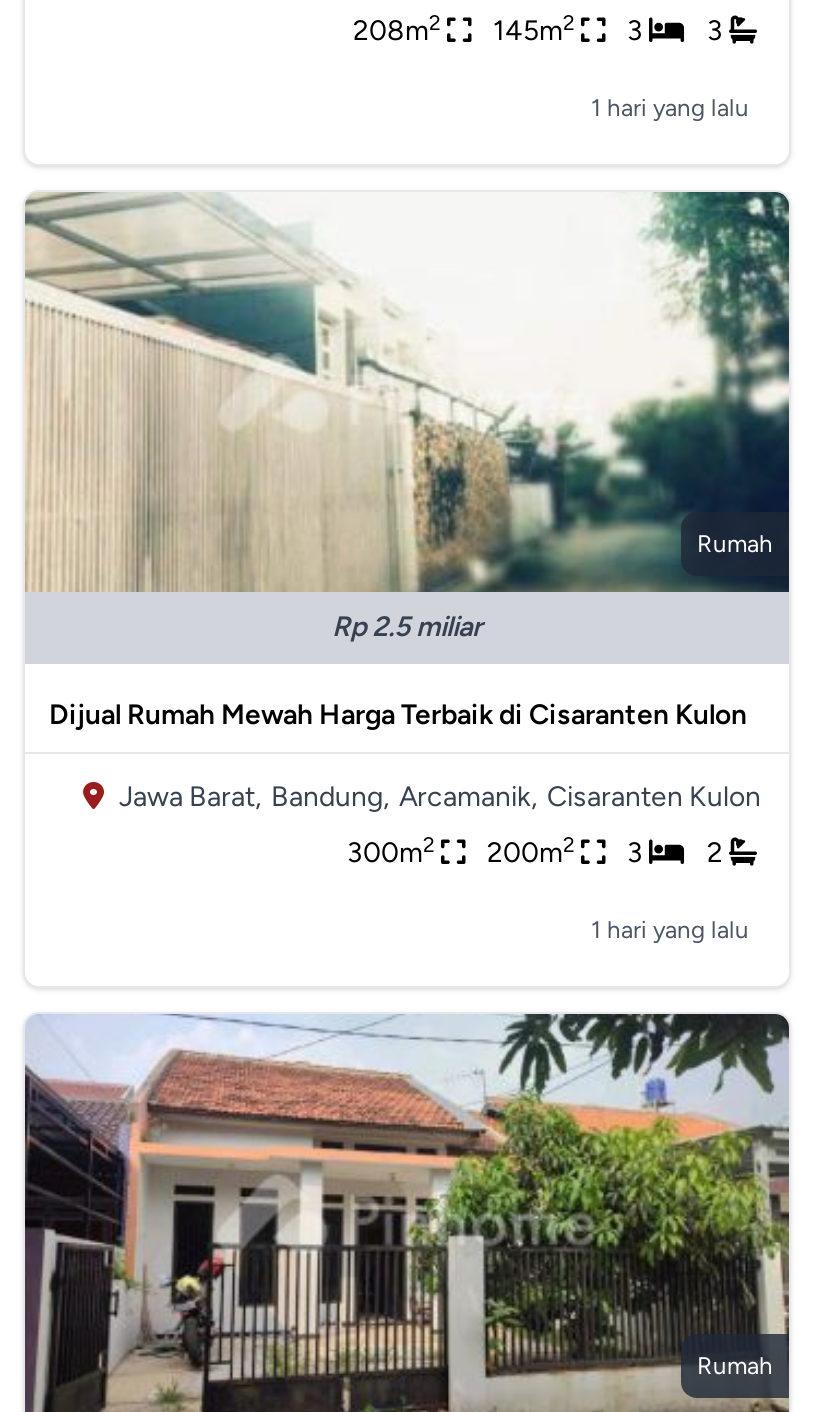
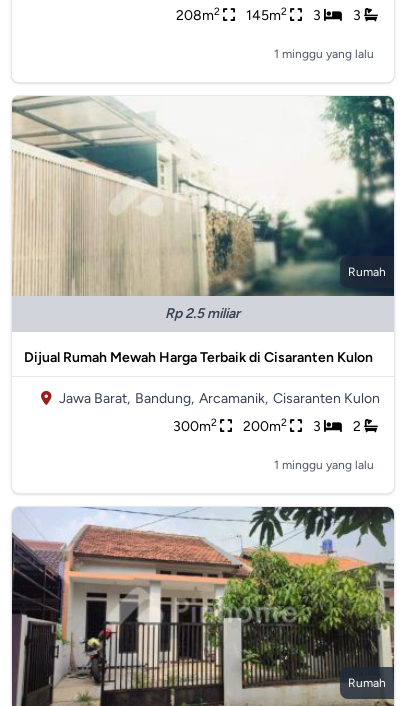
- 1 hari yang lalu
+ 1 minggu yang lalu

- 1 hari yang lalu
+ 1 minggu yang lalu
